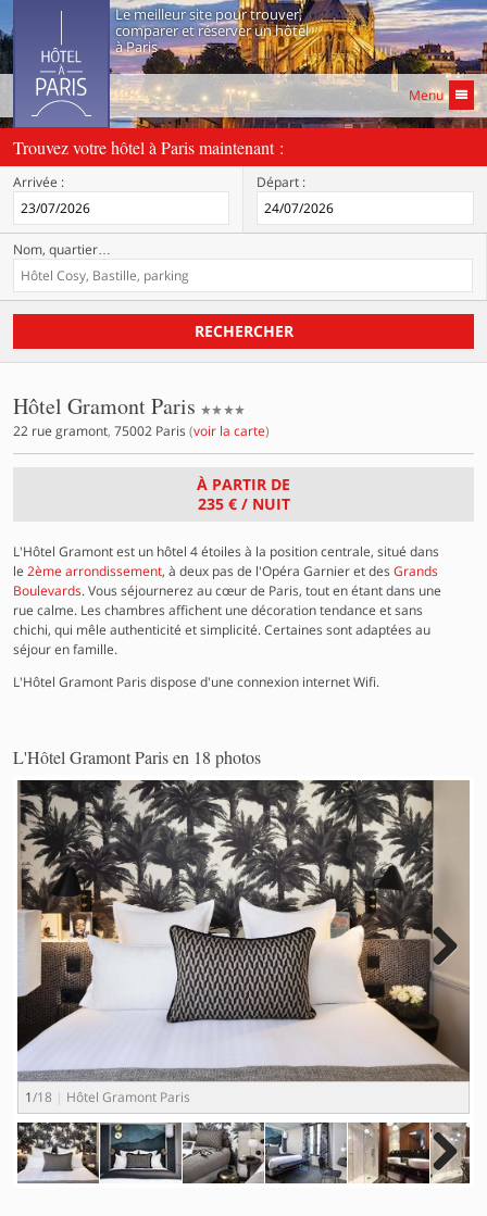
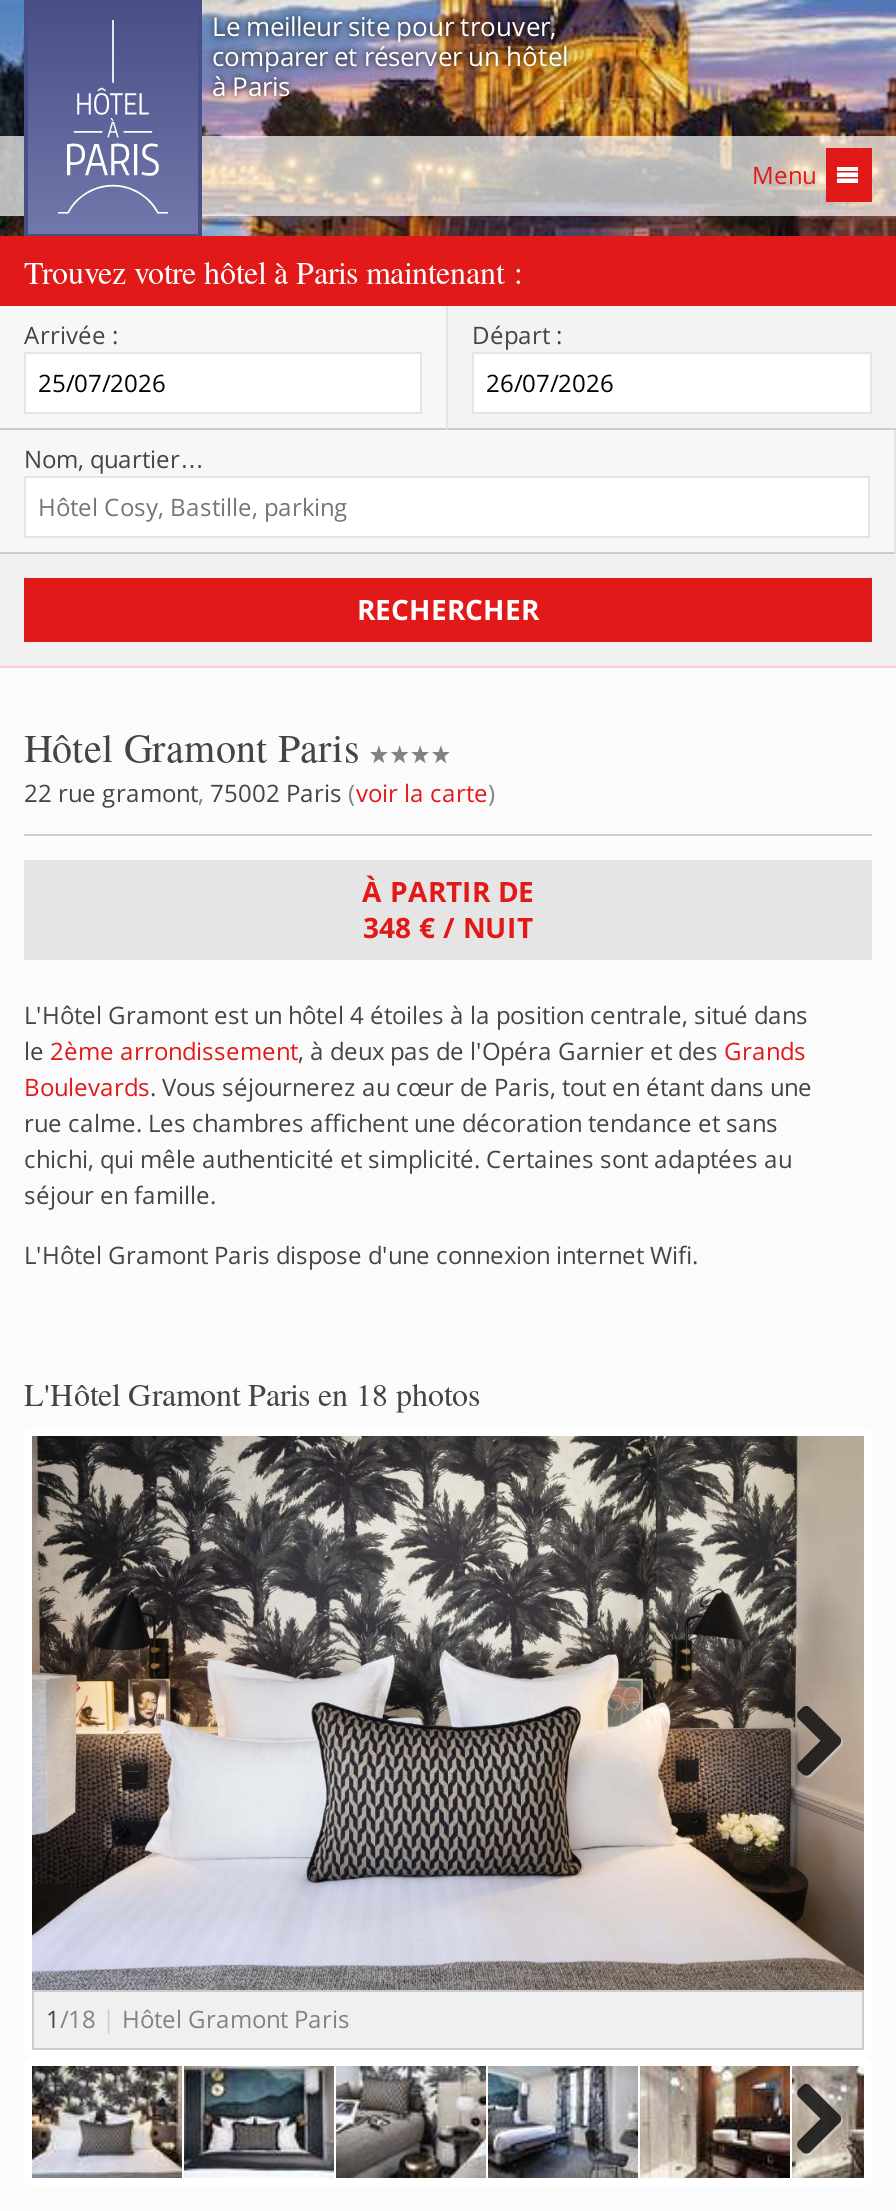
- 235 €/ NUIT
+ 348 €/ NUIT
